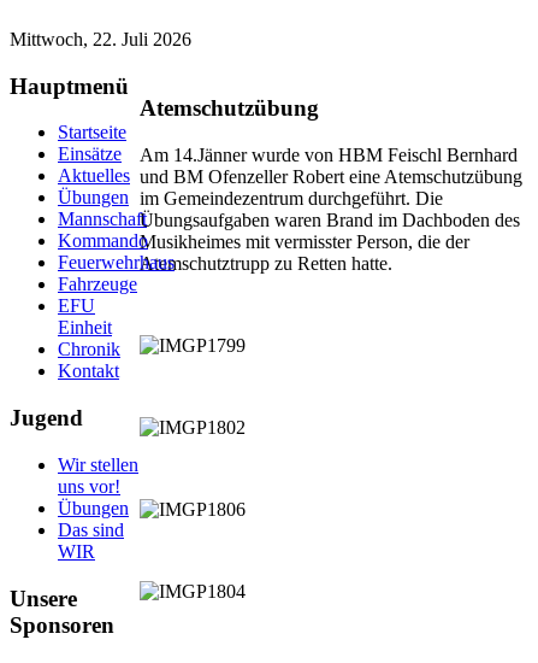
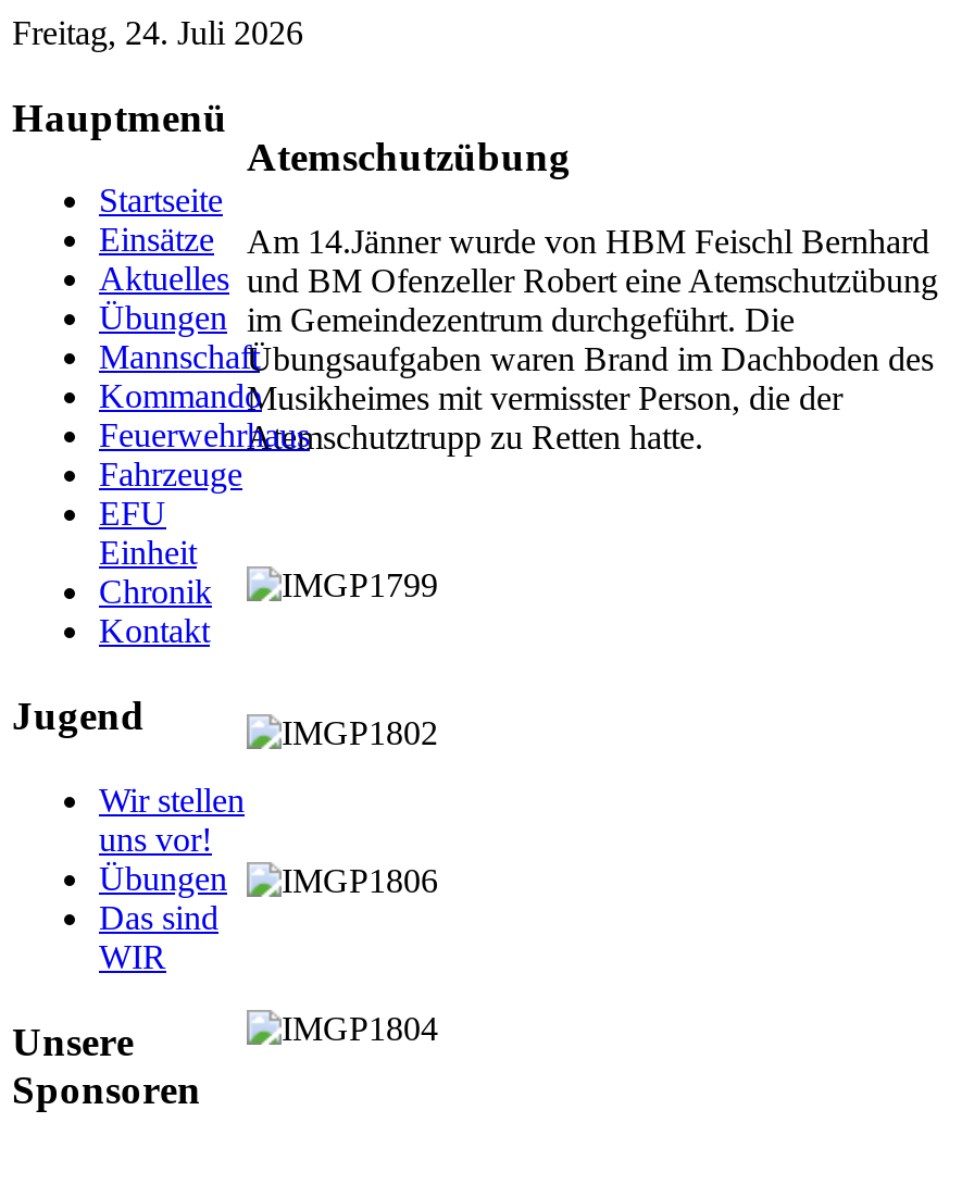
- Mittwoch, 22. Juli 2026
+ Freitag, 24. Juli 2026
